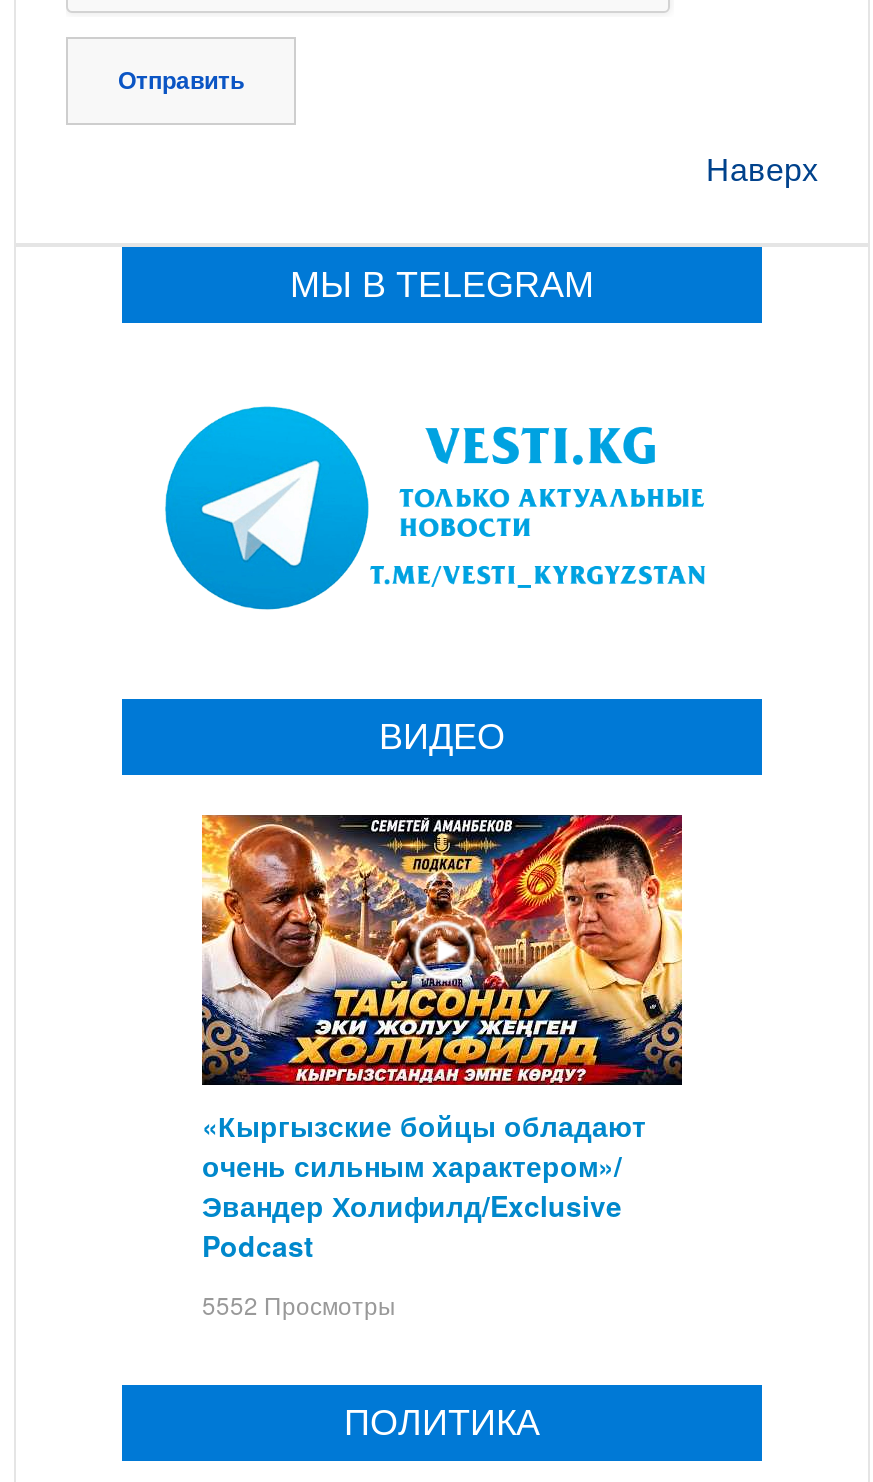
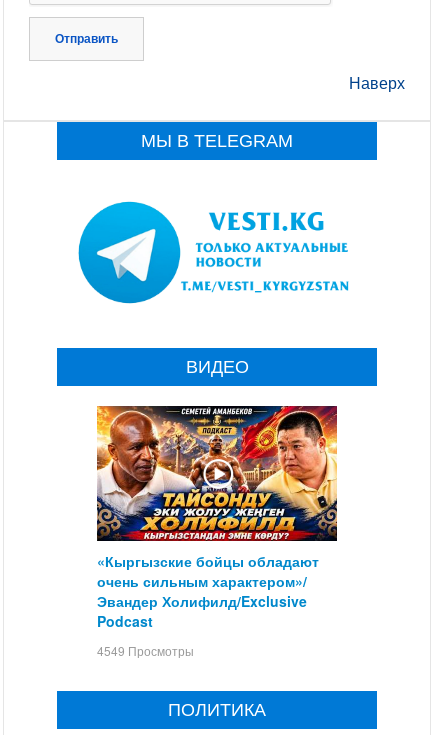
- 5552 Просмотры
+ 4549 Просмотры
